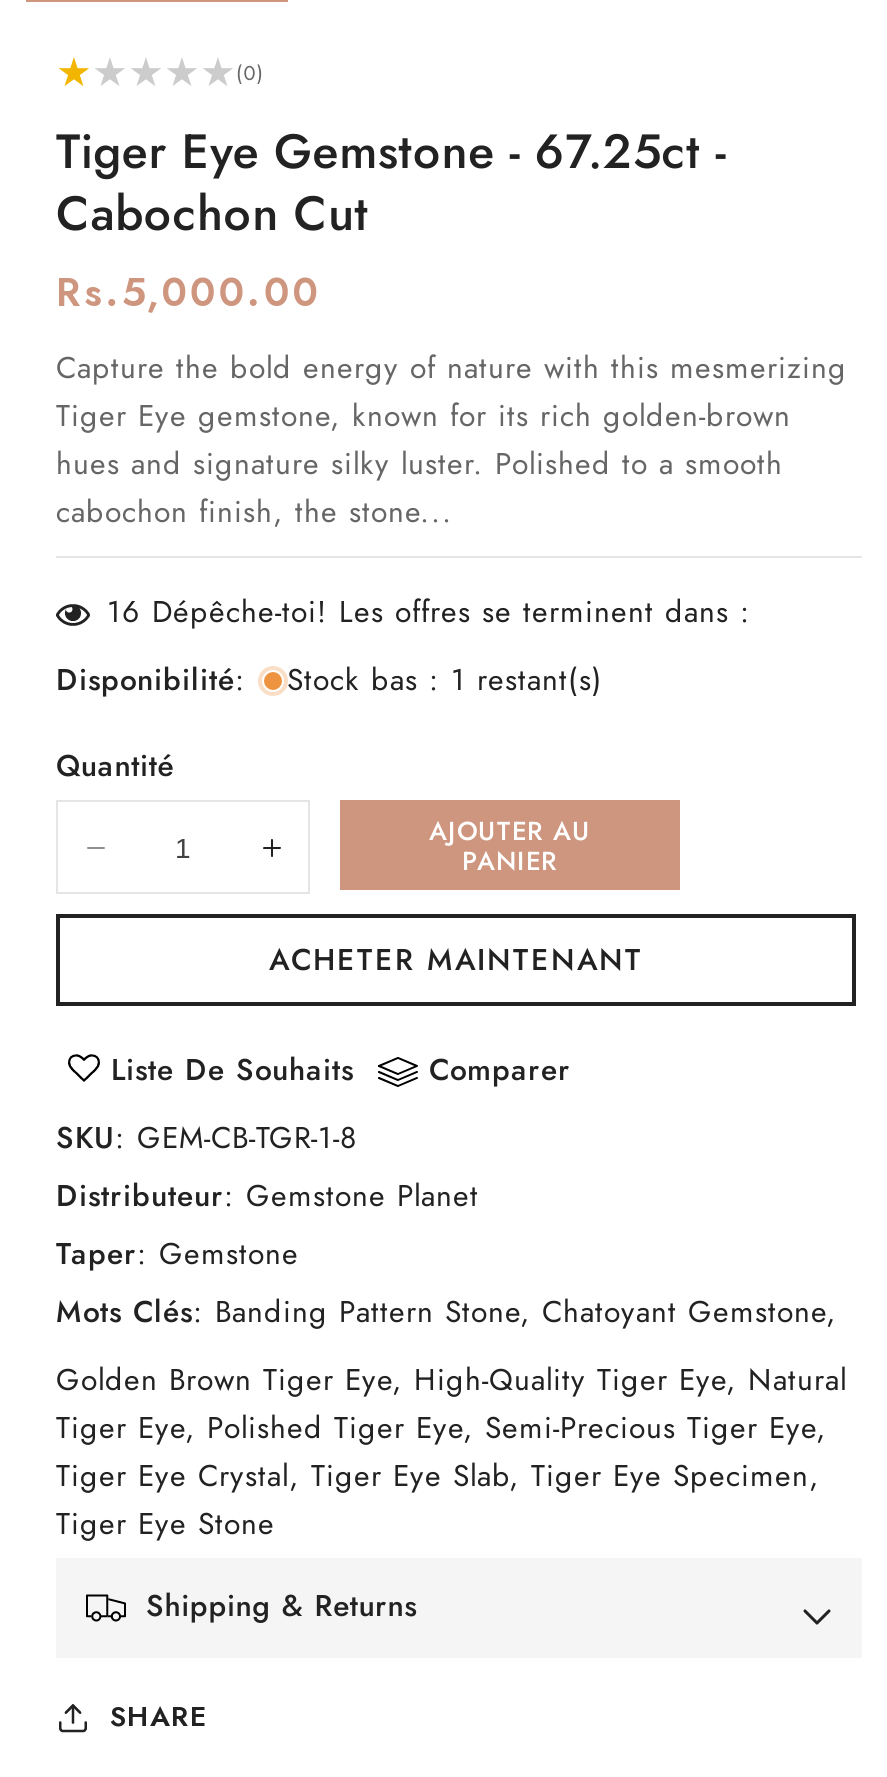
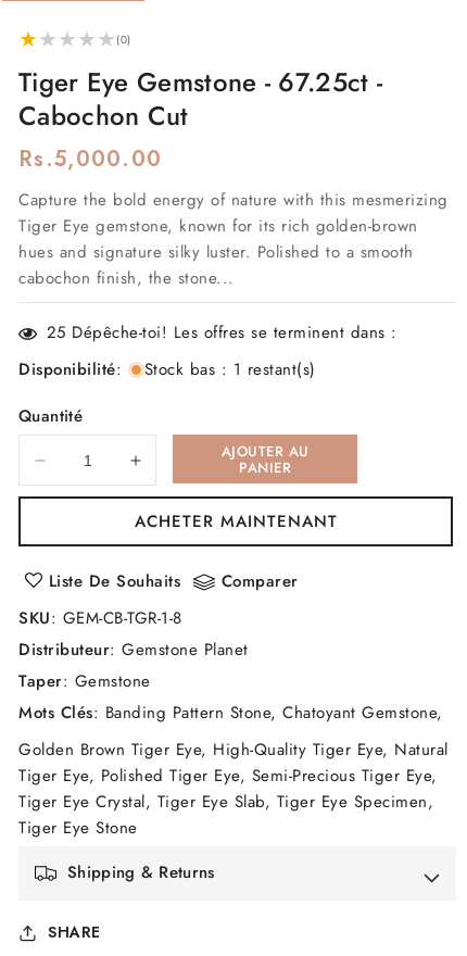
- 16 Dépêche-toi! Les offres se terminent dans :
+ 25 Dépêche-toi! Les offres se terminent dans :
